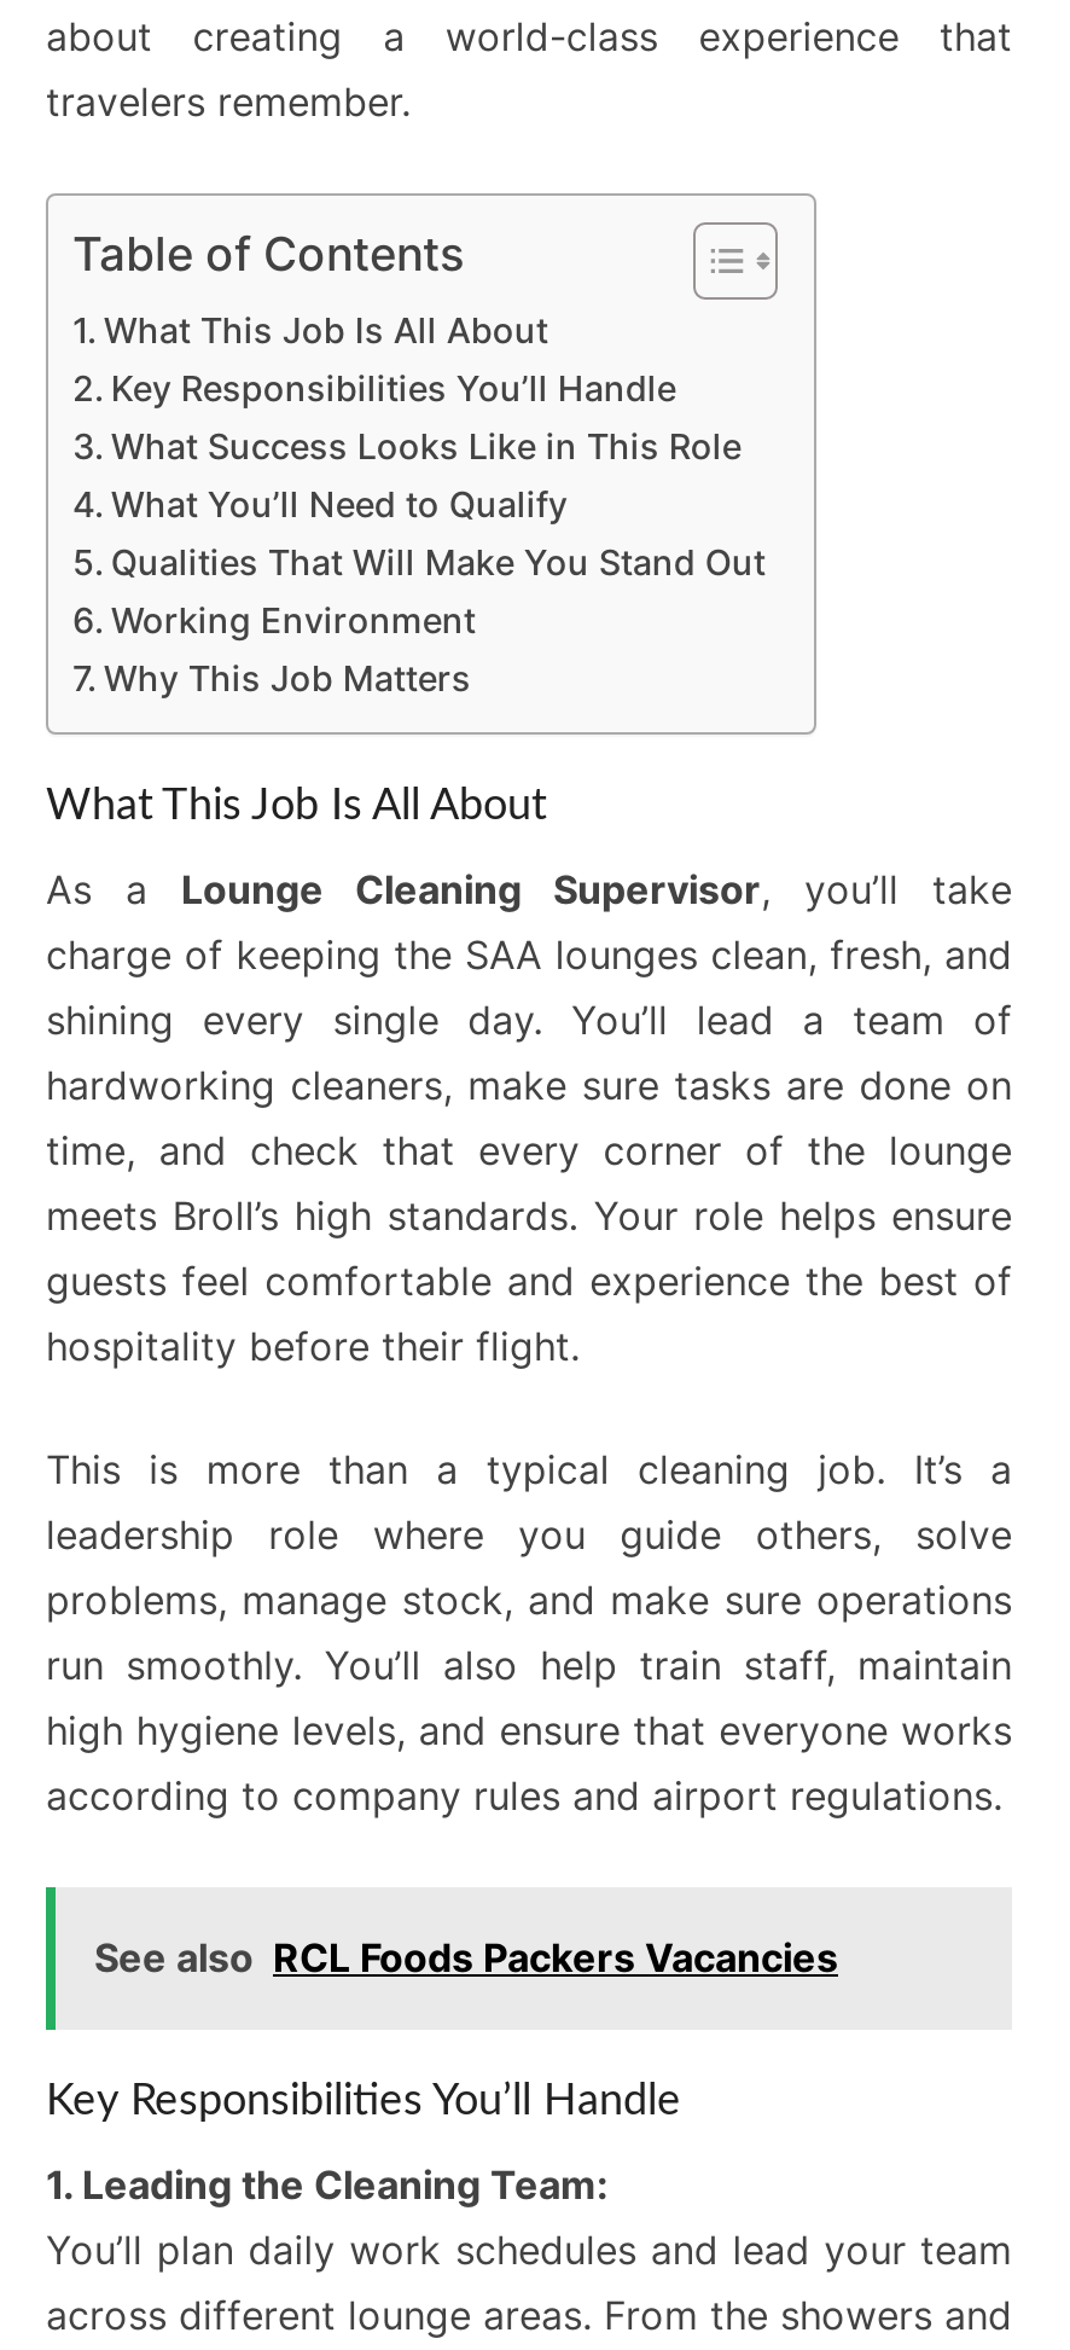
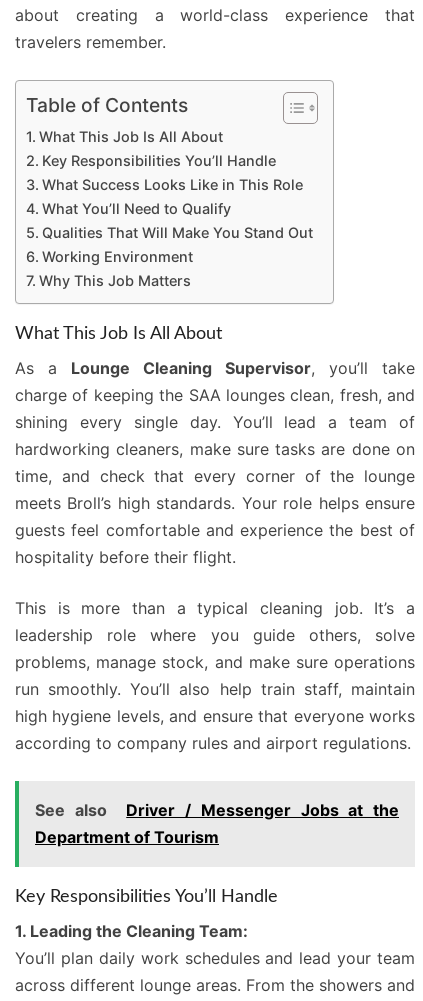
- See also RCL Foods Packers Vacancies
+ See also
+ Driver / Messenger Jobs at the
+ Department of Tourism
